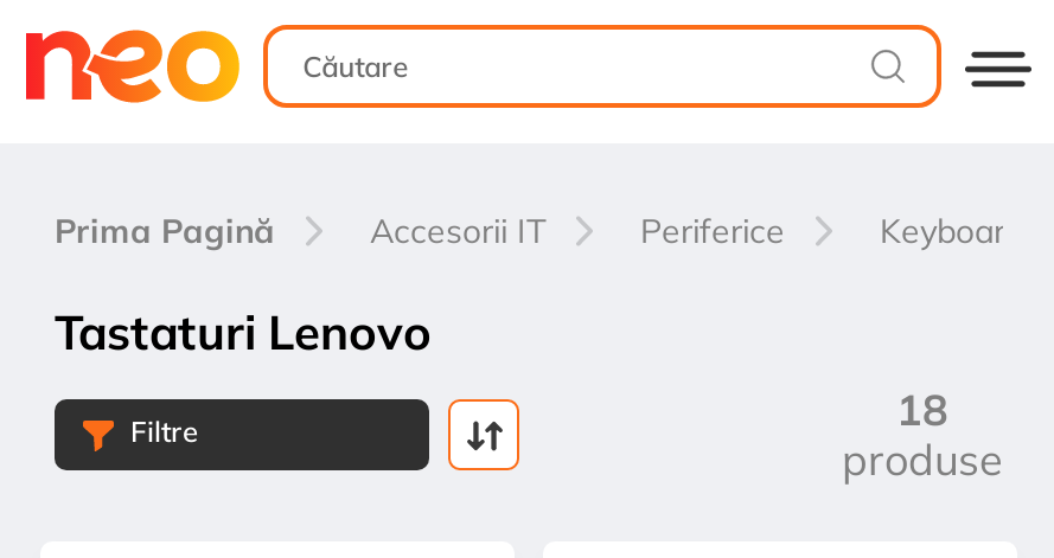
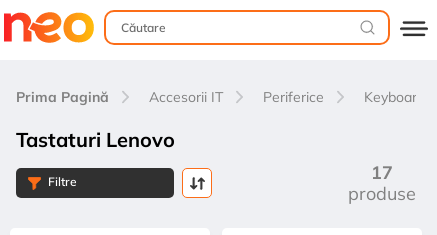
- 18
+ 17
